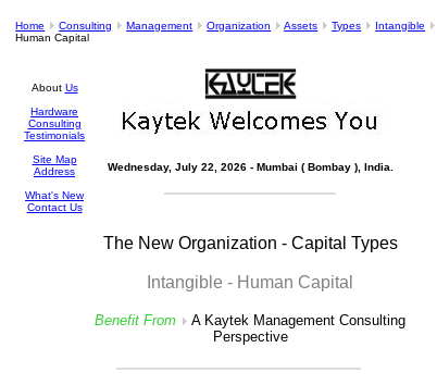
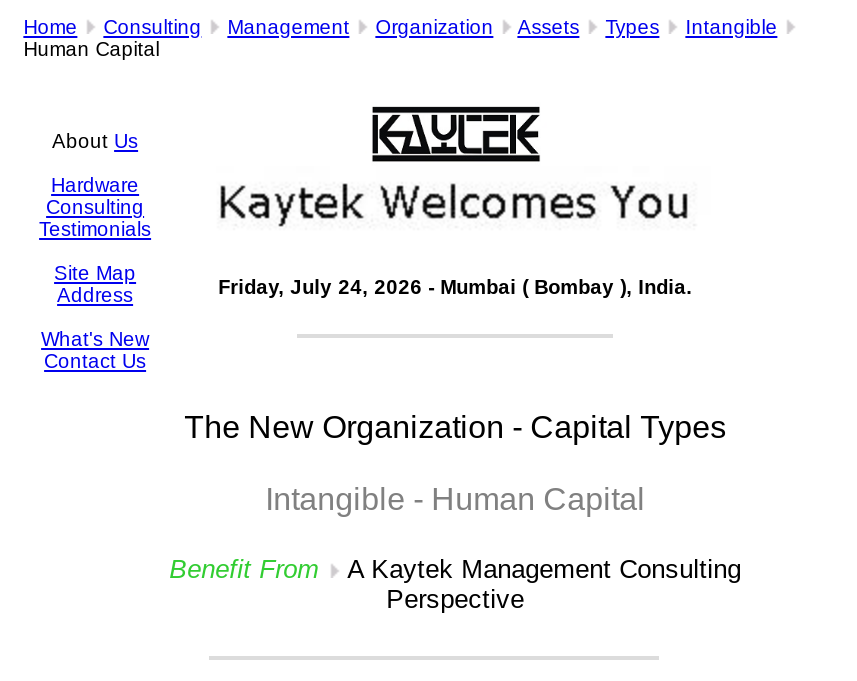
- Wednesday, July 22, 2026 - Mumbai ( Bombay ), India.
+ Friday, July 24, 2026 - Mumbai ( Bombay ), India.
